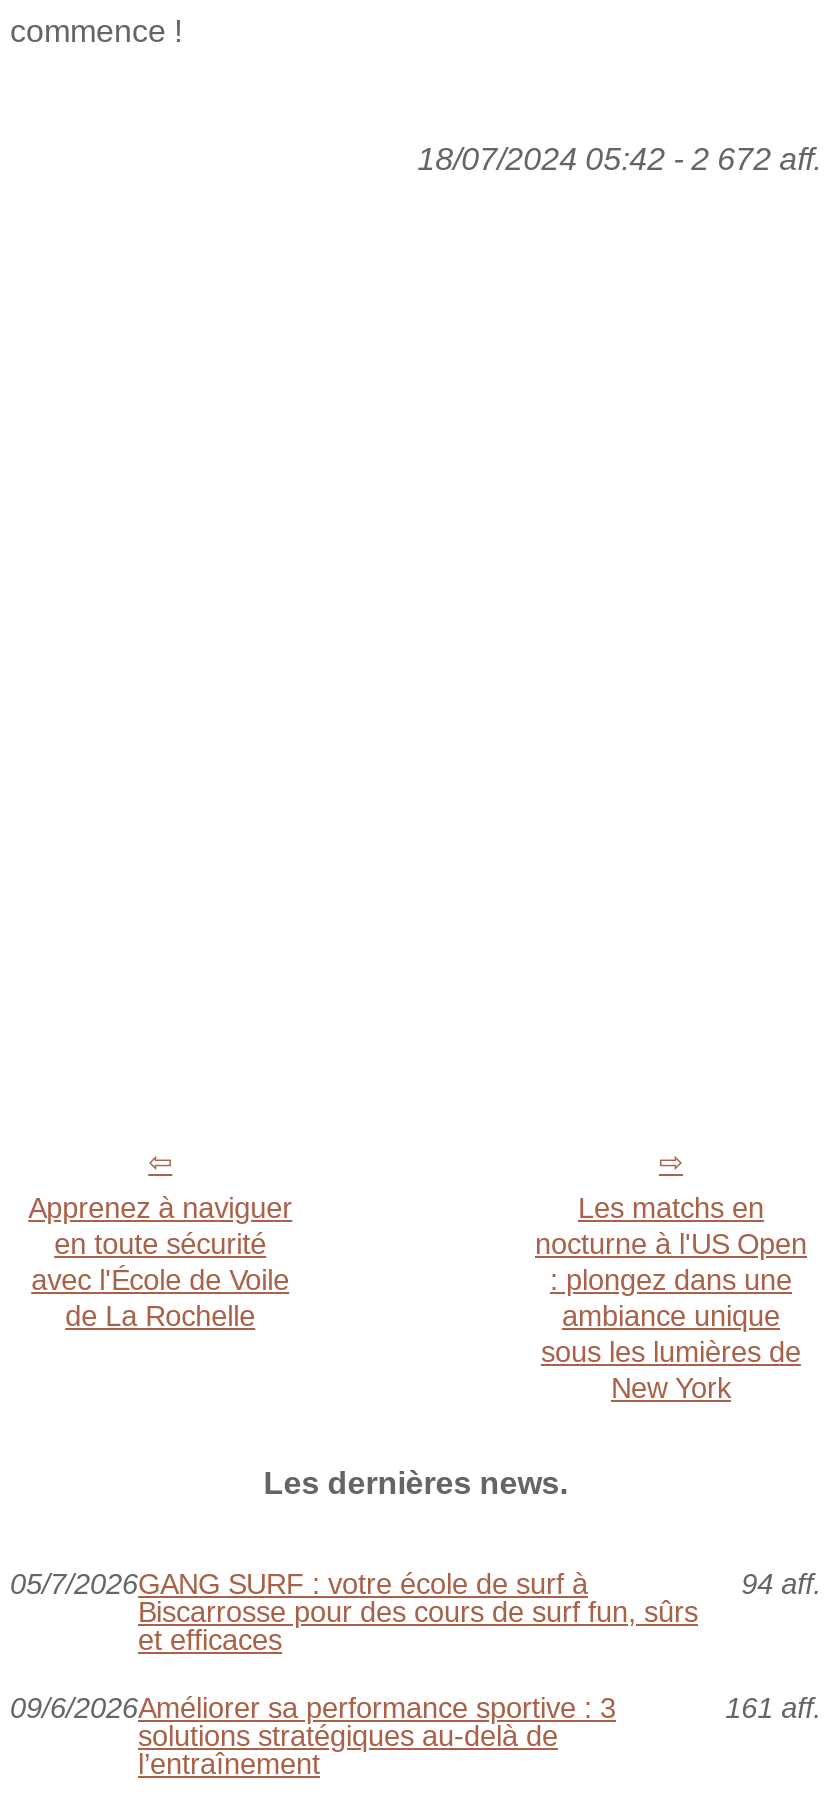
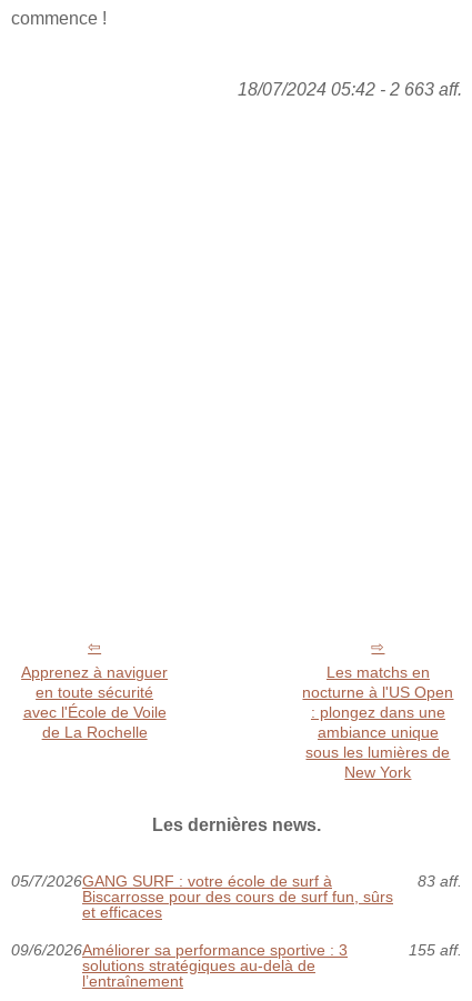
- 18/07/2024 05:42 - 2 672 aff.
+ 18/07/2024 05:42 - 2 663 aff.

- 94 aff.
+ 83 aff.

- 161 aff.
+ 155 aff.
